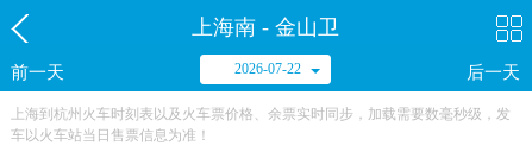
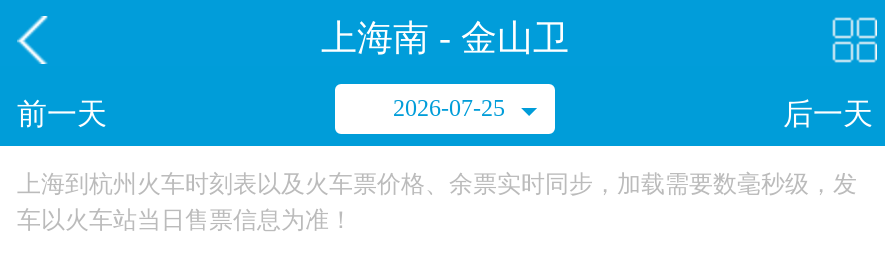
- 2026-07-22
+ 2026-07-25
